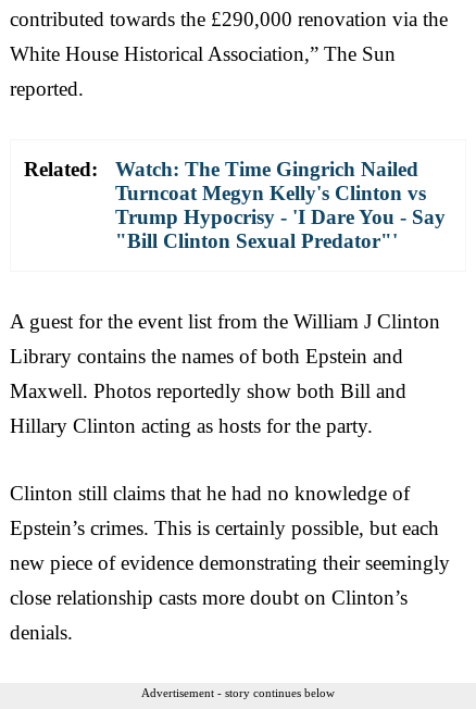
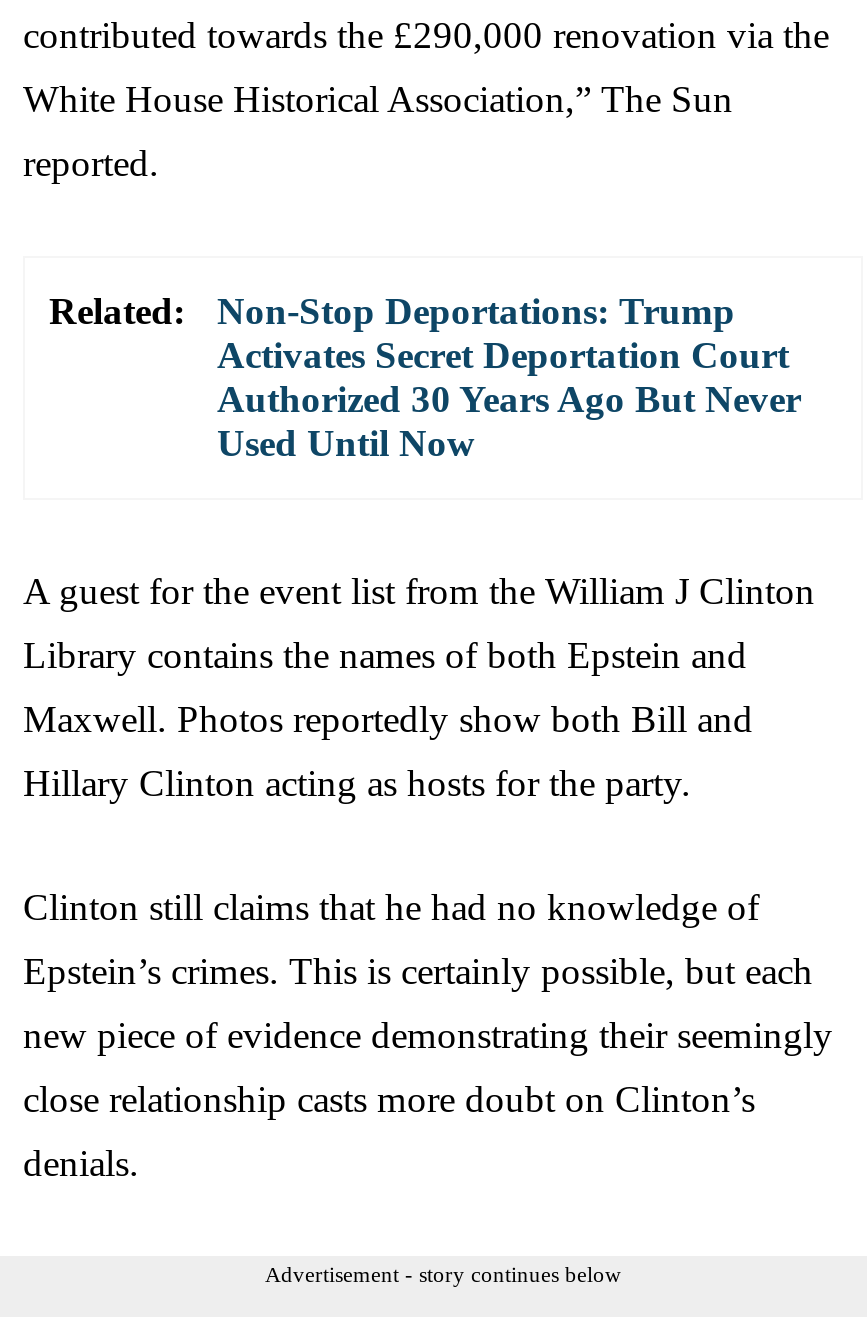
- Watch: The Time Gingrich Nailed
- Turncoat Megyn Kelly's Clinton vs
- Trump Hypocrisy - 'I Dare You - Say
- "Bill Clinton Sexual Predator"'
+ Non-Stop Deportations: Trump
+ Activates Secret Deportation Court
+ Authorized 30 Years Ago But Never
+ Used Until Now
